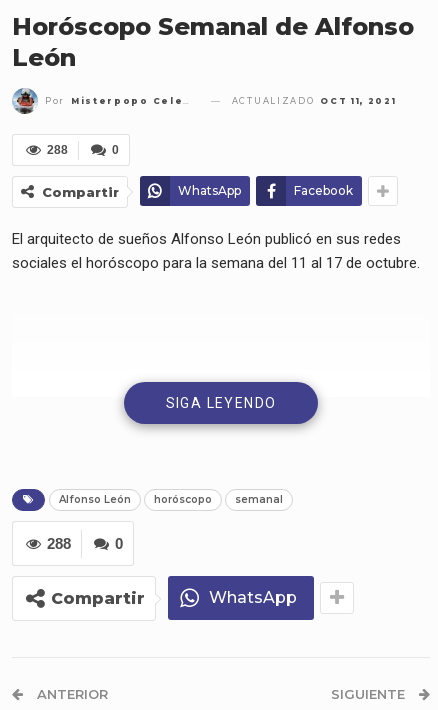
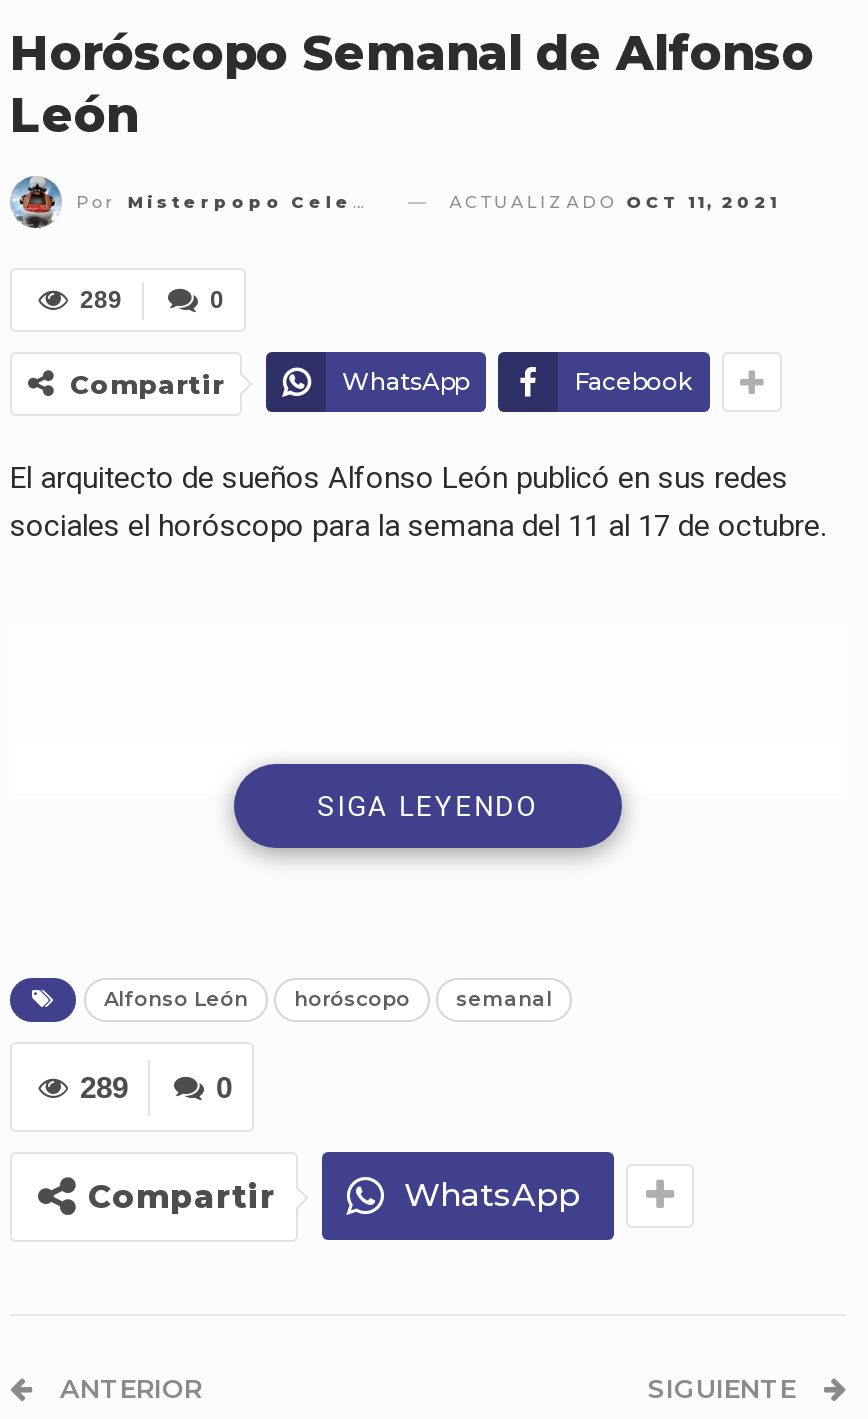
- 288
+ 289

- 288
+ 289
